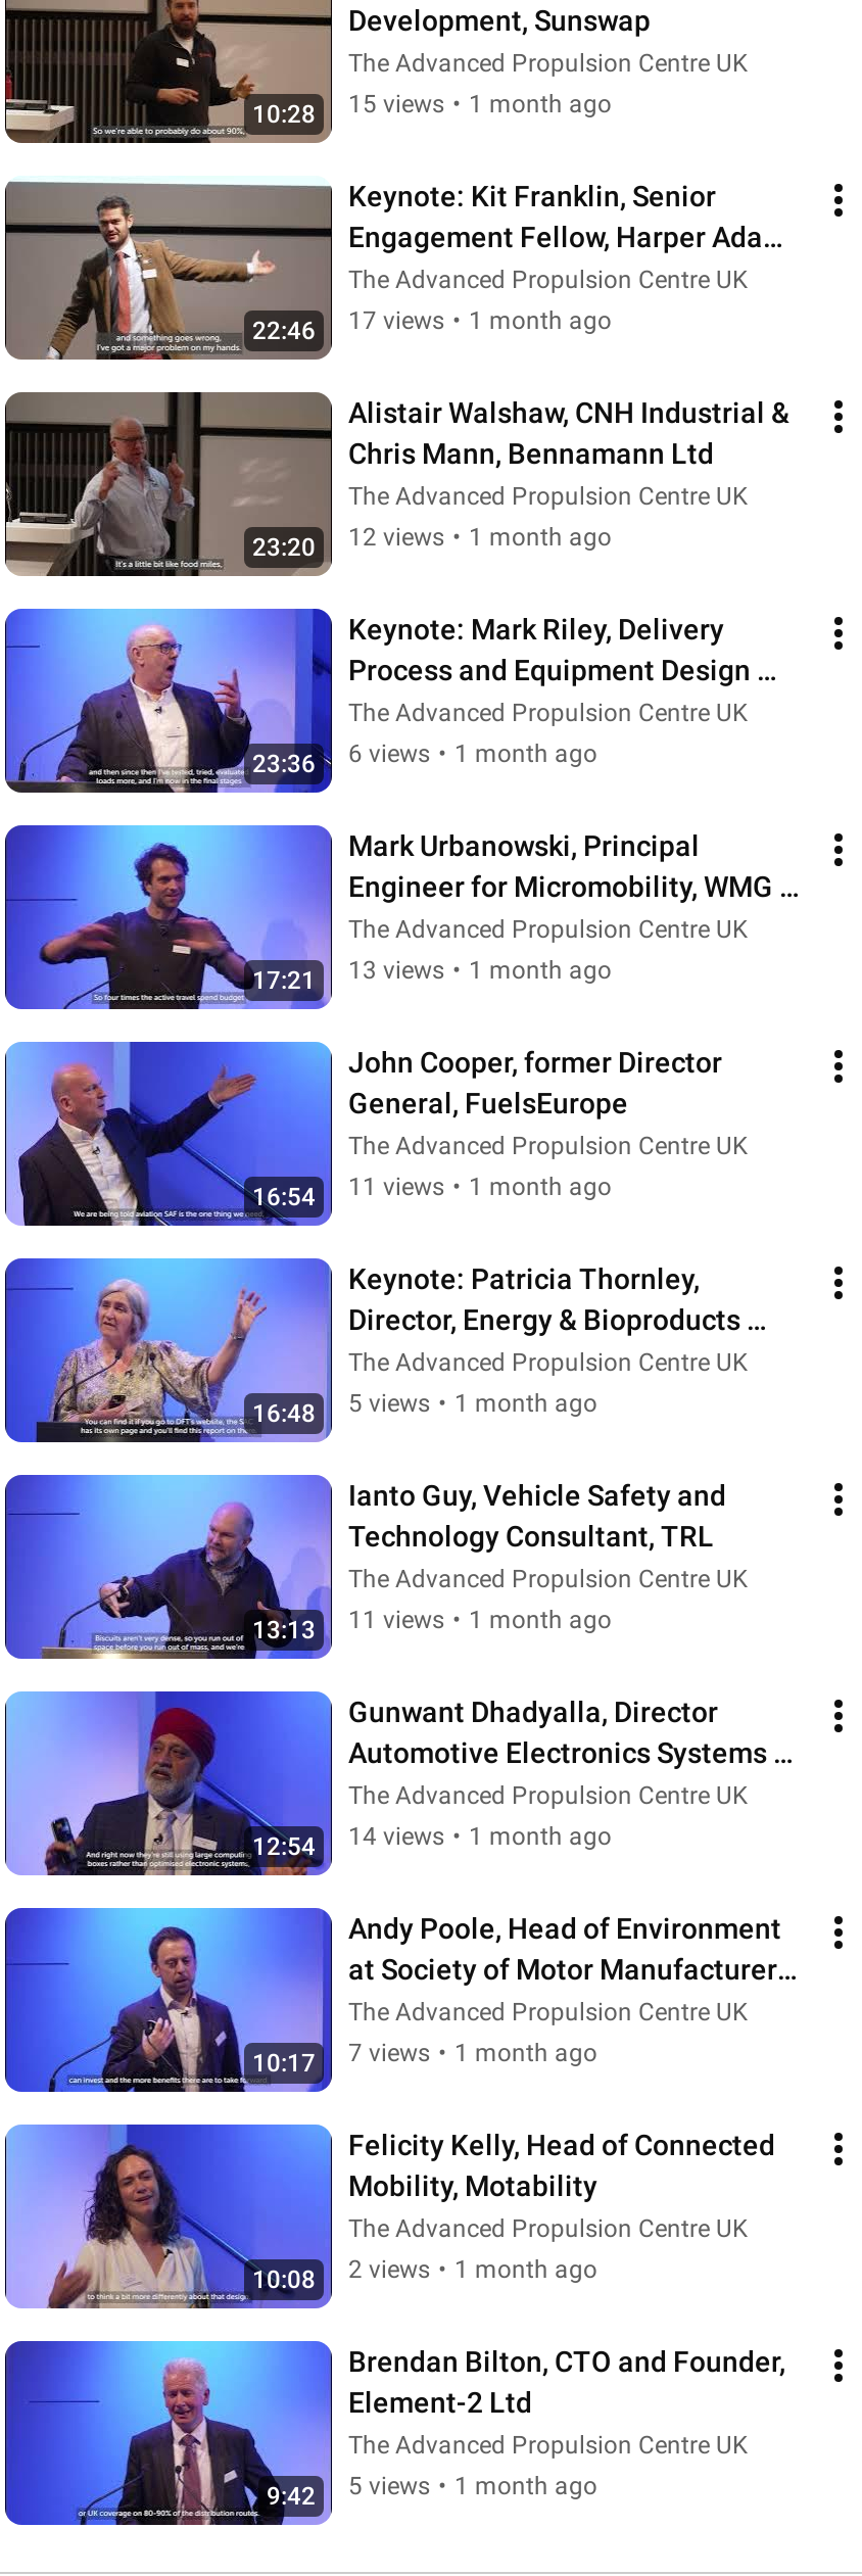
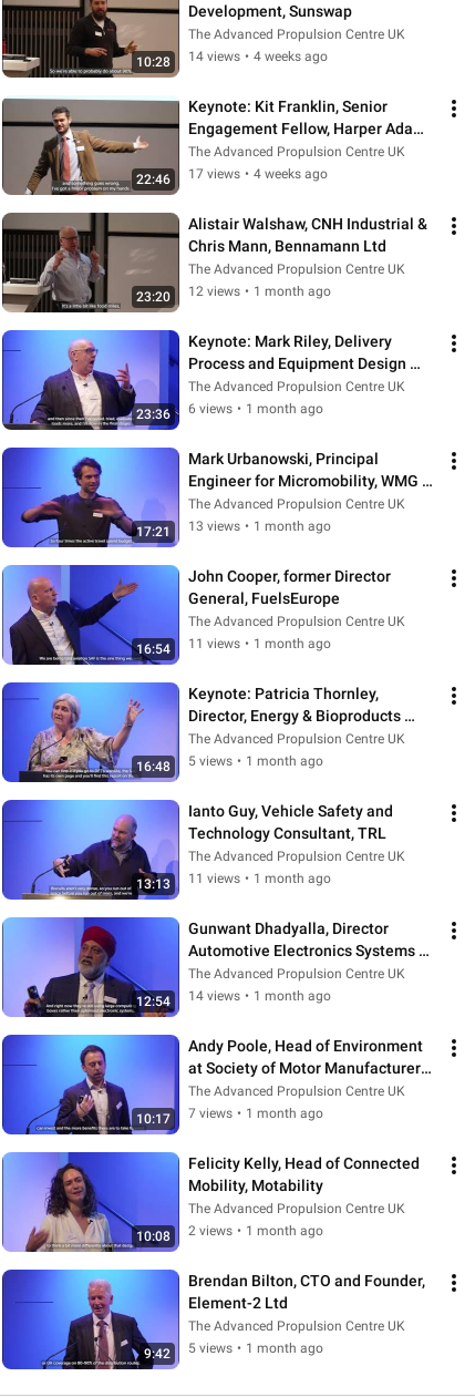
- 15 views • 1 month ago
+ 14 views • 4 weeks ago

- 17 views • 1 month ago
+ 17 views • 4 weeks ago
